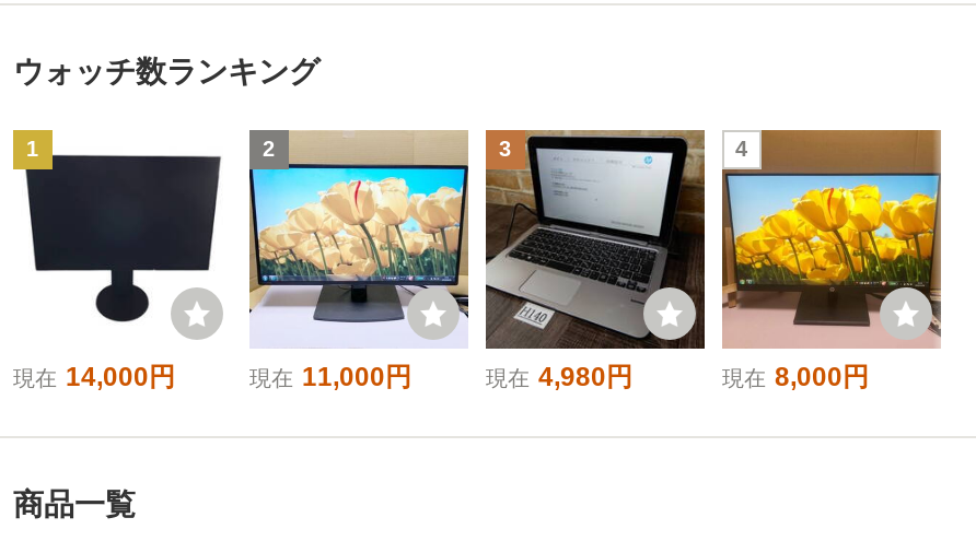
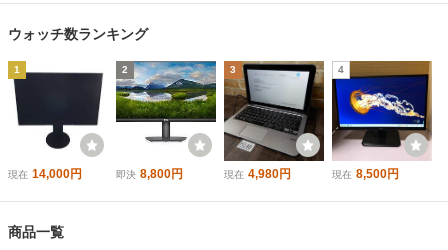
- [image]
- 現在 11,000円
+ [image]
+ 即決 8,800円

- [image]
- 現在 8,000円
+ [image]
+ 現在 8,500円
